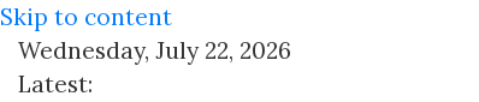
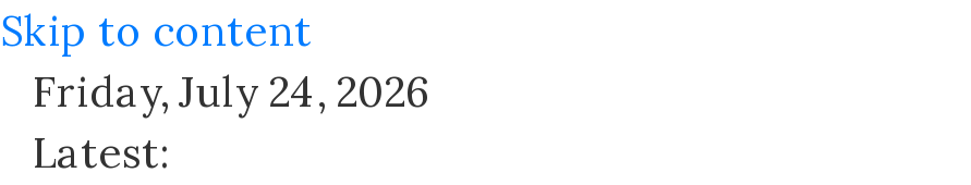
- Wednesday, July 22, 2026
+ Friday, July 24, 2026
